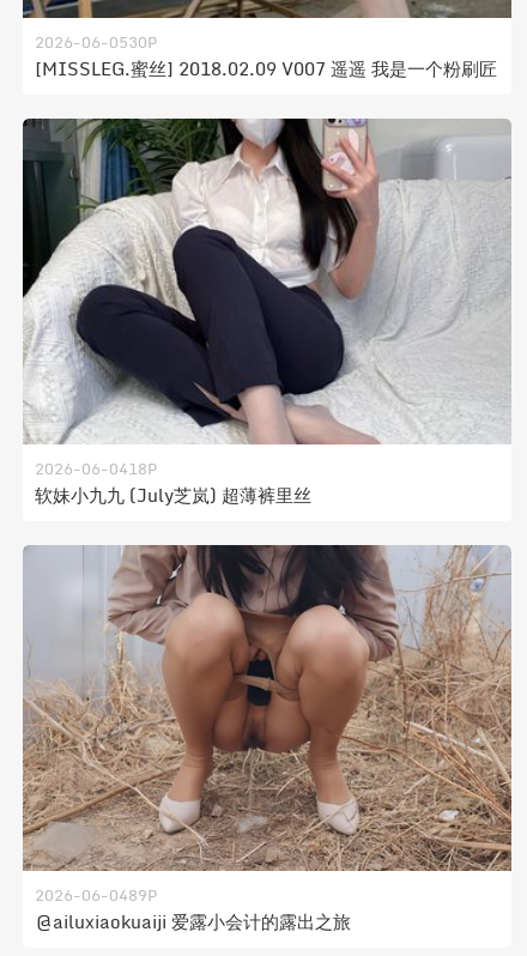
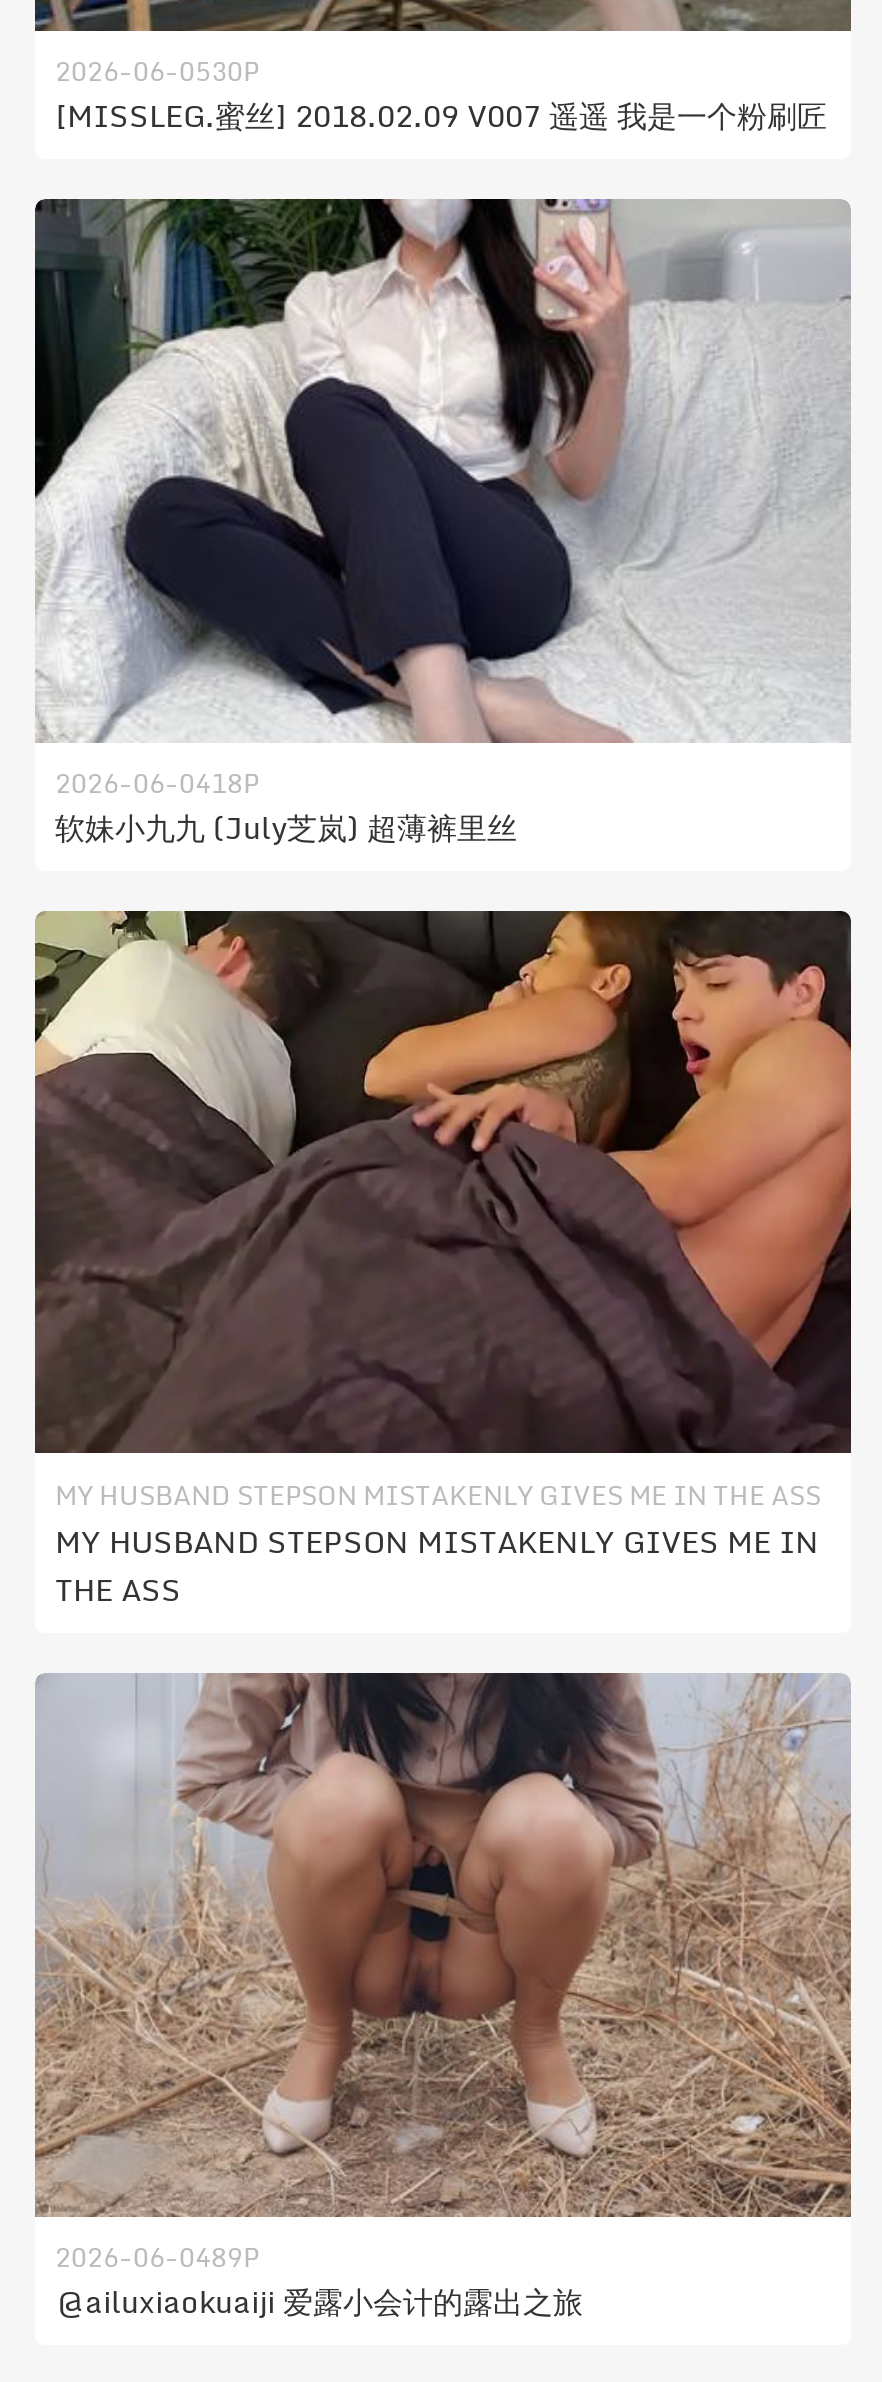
+ [image]
+ MY HUSBAND STEPSON MISTAKENLY GIVES ME IN THE ASS
+ MY HUSBAND STEPSON MISTAKENLY GIVES ME IN
+ THE ASS
